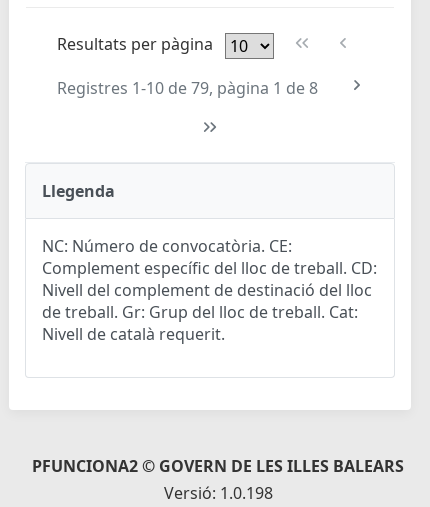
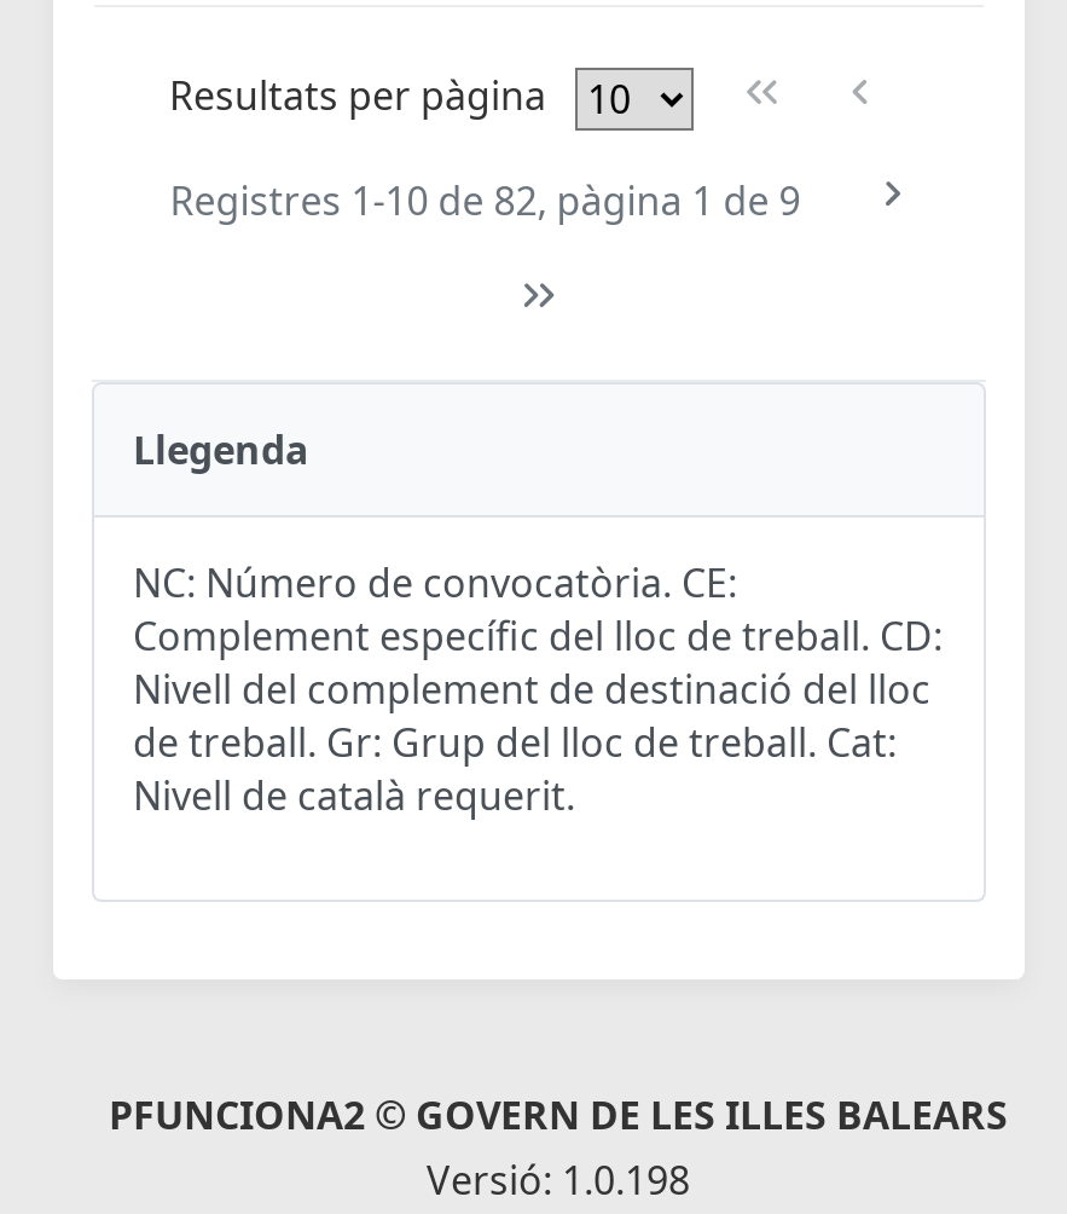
- Registres 1-10 de 79, pàgina 1 de 8
+ Registres 1-10 de 82, pàgina 1 de 9
